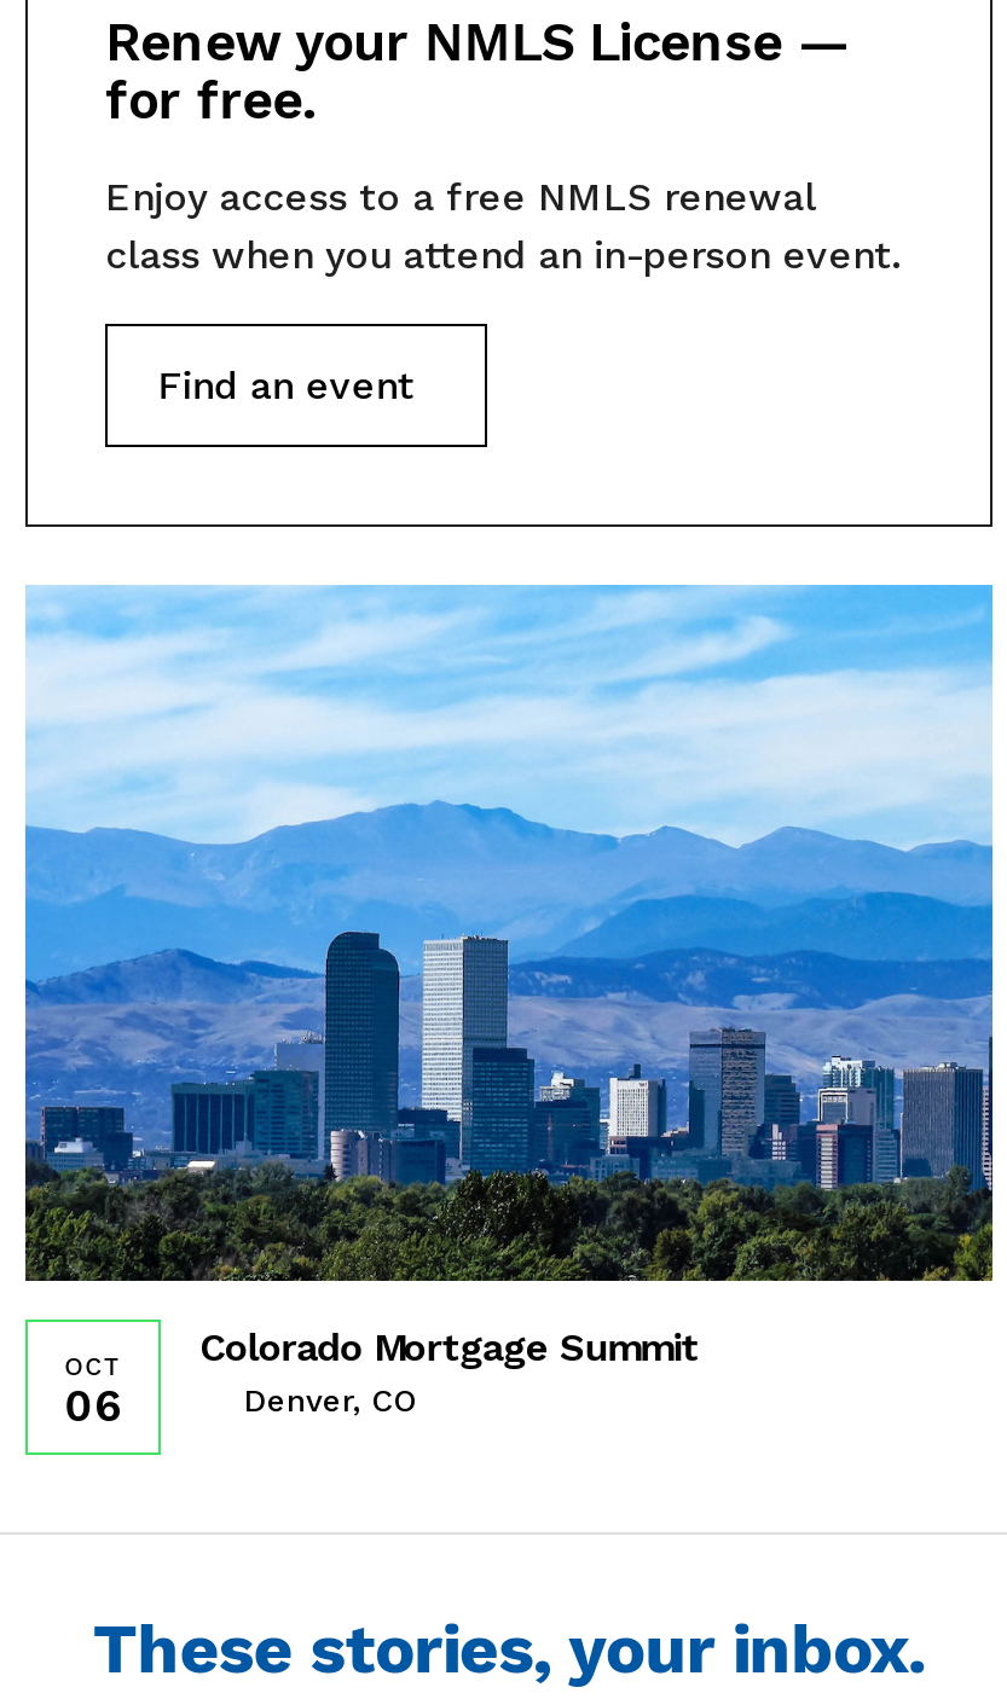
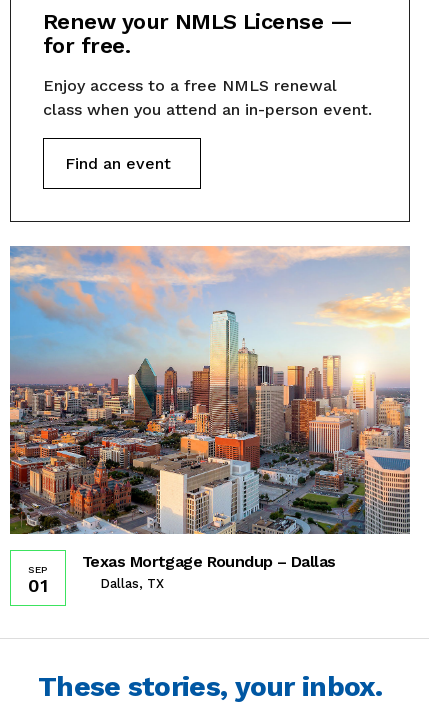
- [image]
- Colorado Mortgage Summit
- Denver, CO
+ [image]
+ Texas Mortgage Roundup – Dallas
+ Dallas, TX

- OCT
- 06
+ SEP
+ 01
